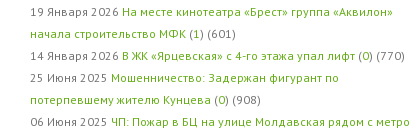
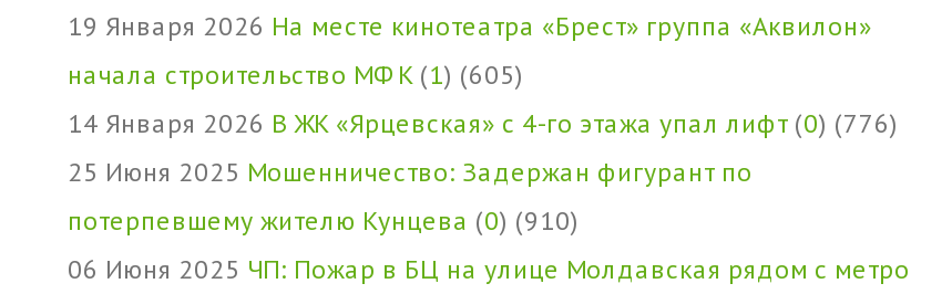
- начала строительство МФК (1) (601)
+ начала строительство МФК (1) (605)

- 14 Января 2026 В ЖК «Ярцевская» с 4-го этажа упал лифт (0) (770)
+ 14 Января 2026 В ЖК «Ярцевская» с 4-го этажа упал лифт (0) (776)

- потерпевшему жителю Кунцева (0) (908)
+ потерпевшему жителю Кунцева (0) (910)
